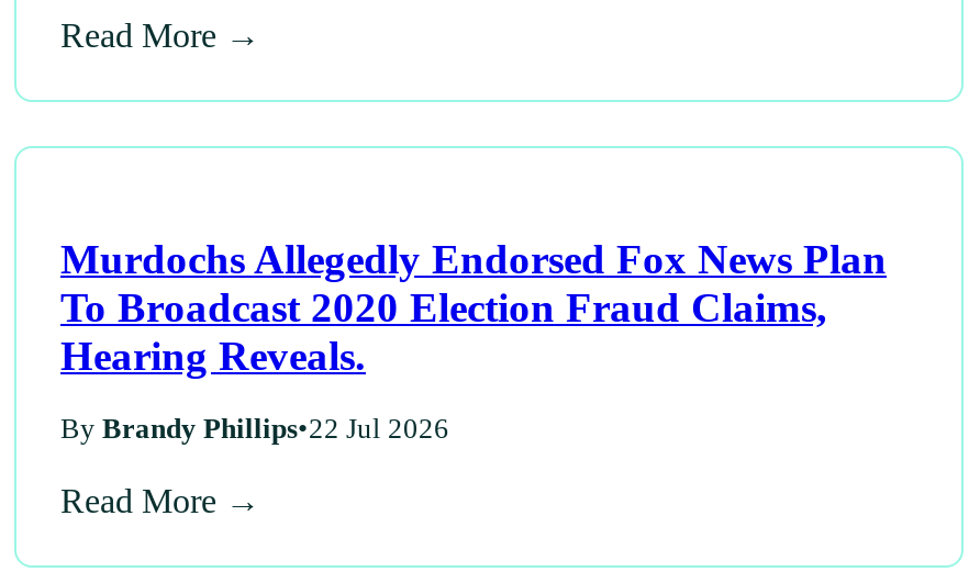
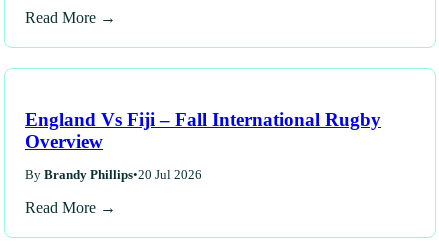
- Murdochs Allegedly Endorsed Fox News Plan
- To Broadcast 2020 Election Fraud Claims,
- Hearing Reveals.
+ England Vs Fiji – Fall International Rugby
+ Overview

- By Brandy Phillips•22 Jul 2026
+ By Brandy Phillips•20 Jul 2026
